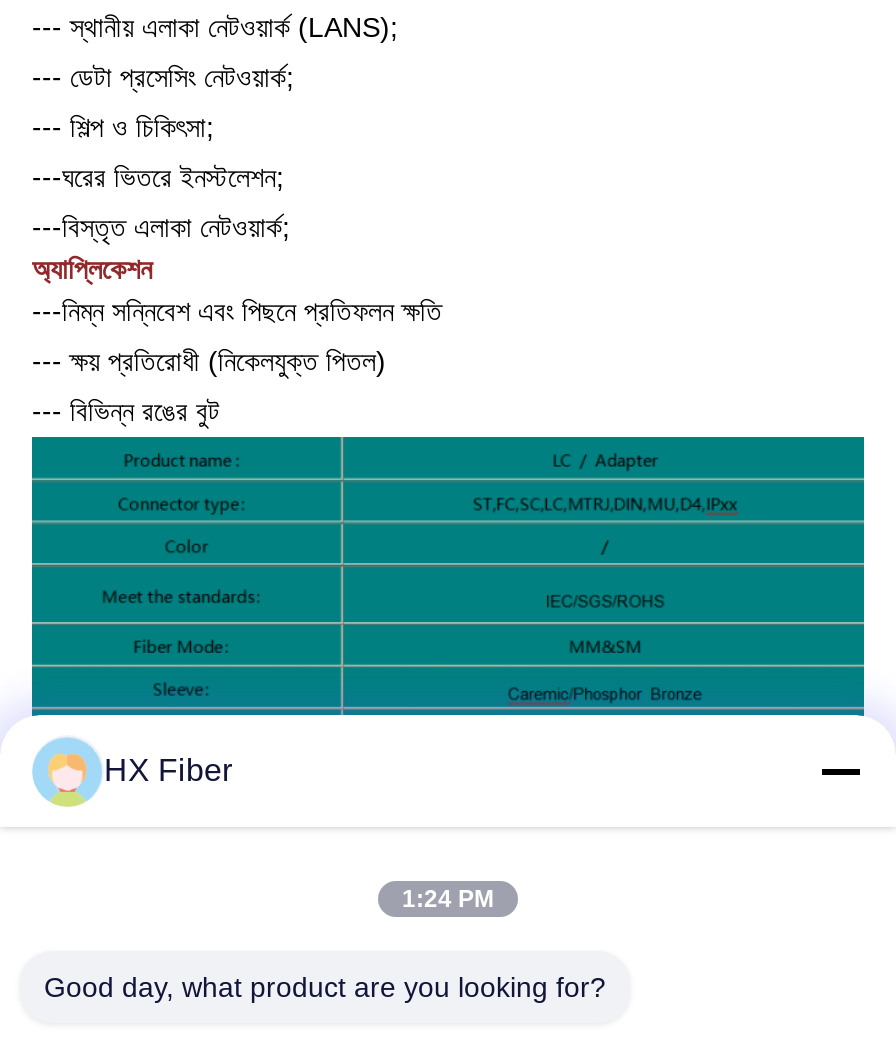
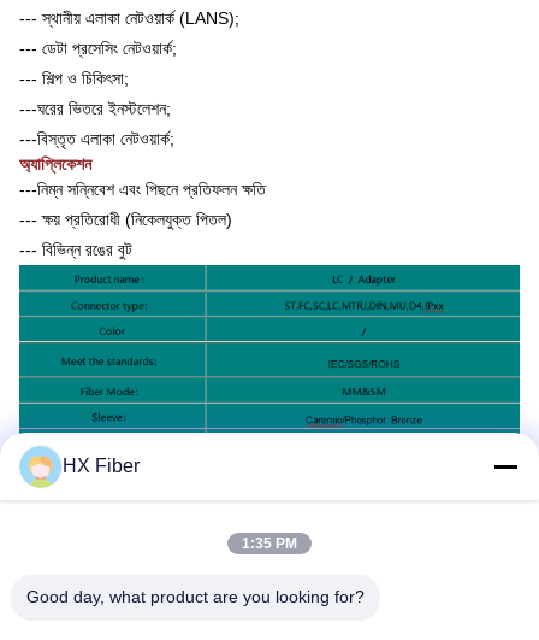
- 1:24 PM
+ 1:35 PM
